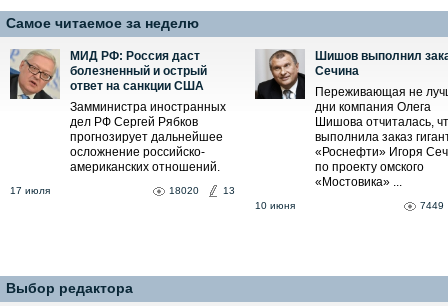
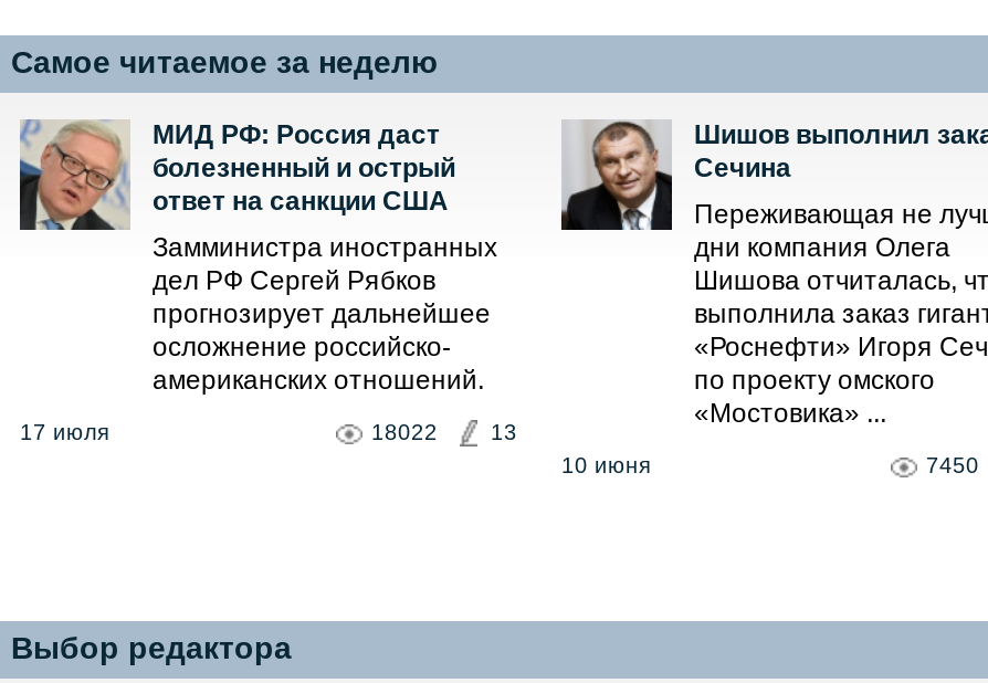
- 18020
+ 18022

- 7449
+ 7450
